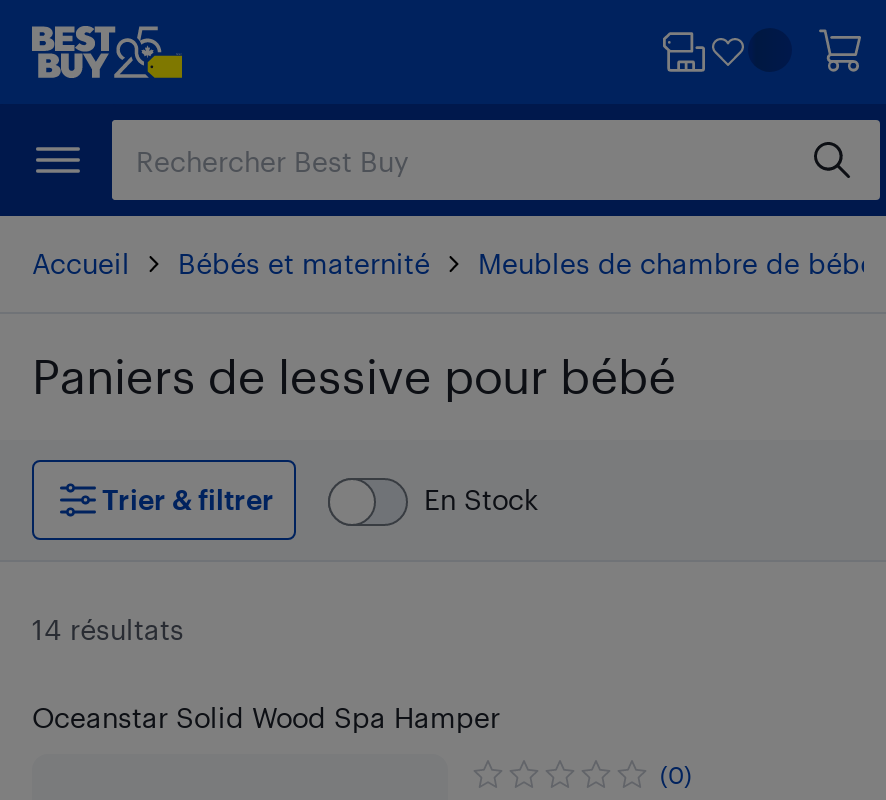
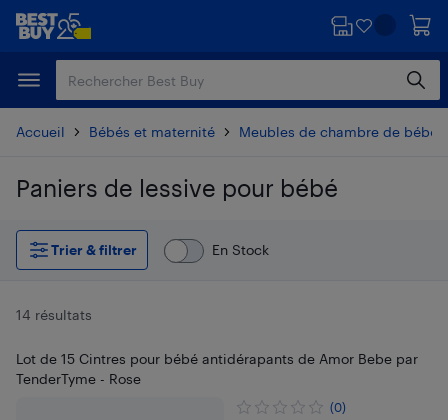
- Oceanstar Solid Wood Spa Hamper
+ Lot de 15 Cintres pour bébé antidérapants de Amor Bebe par
+ TenderTyme - Rose
